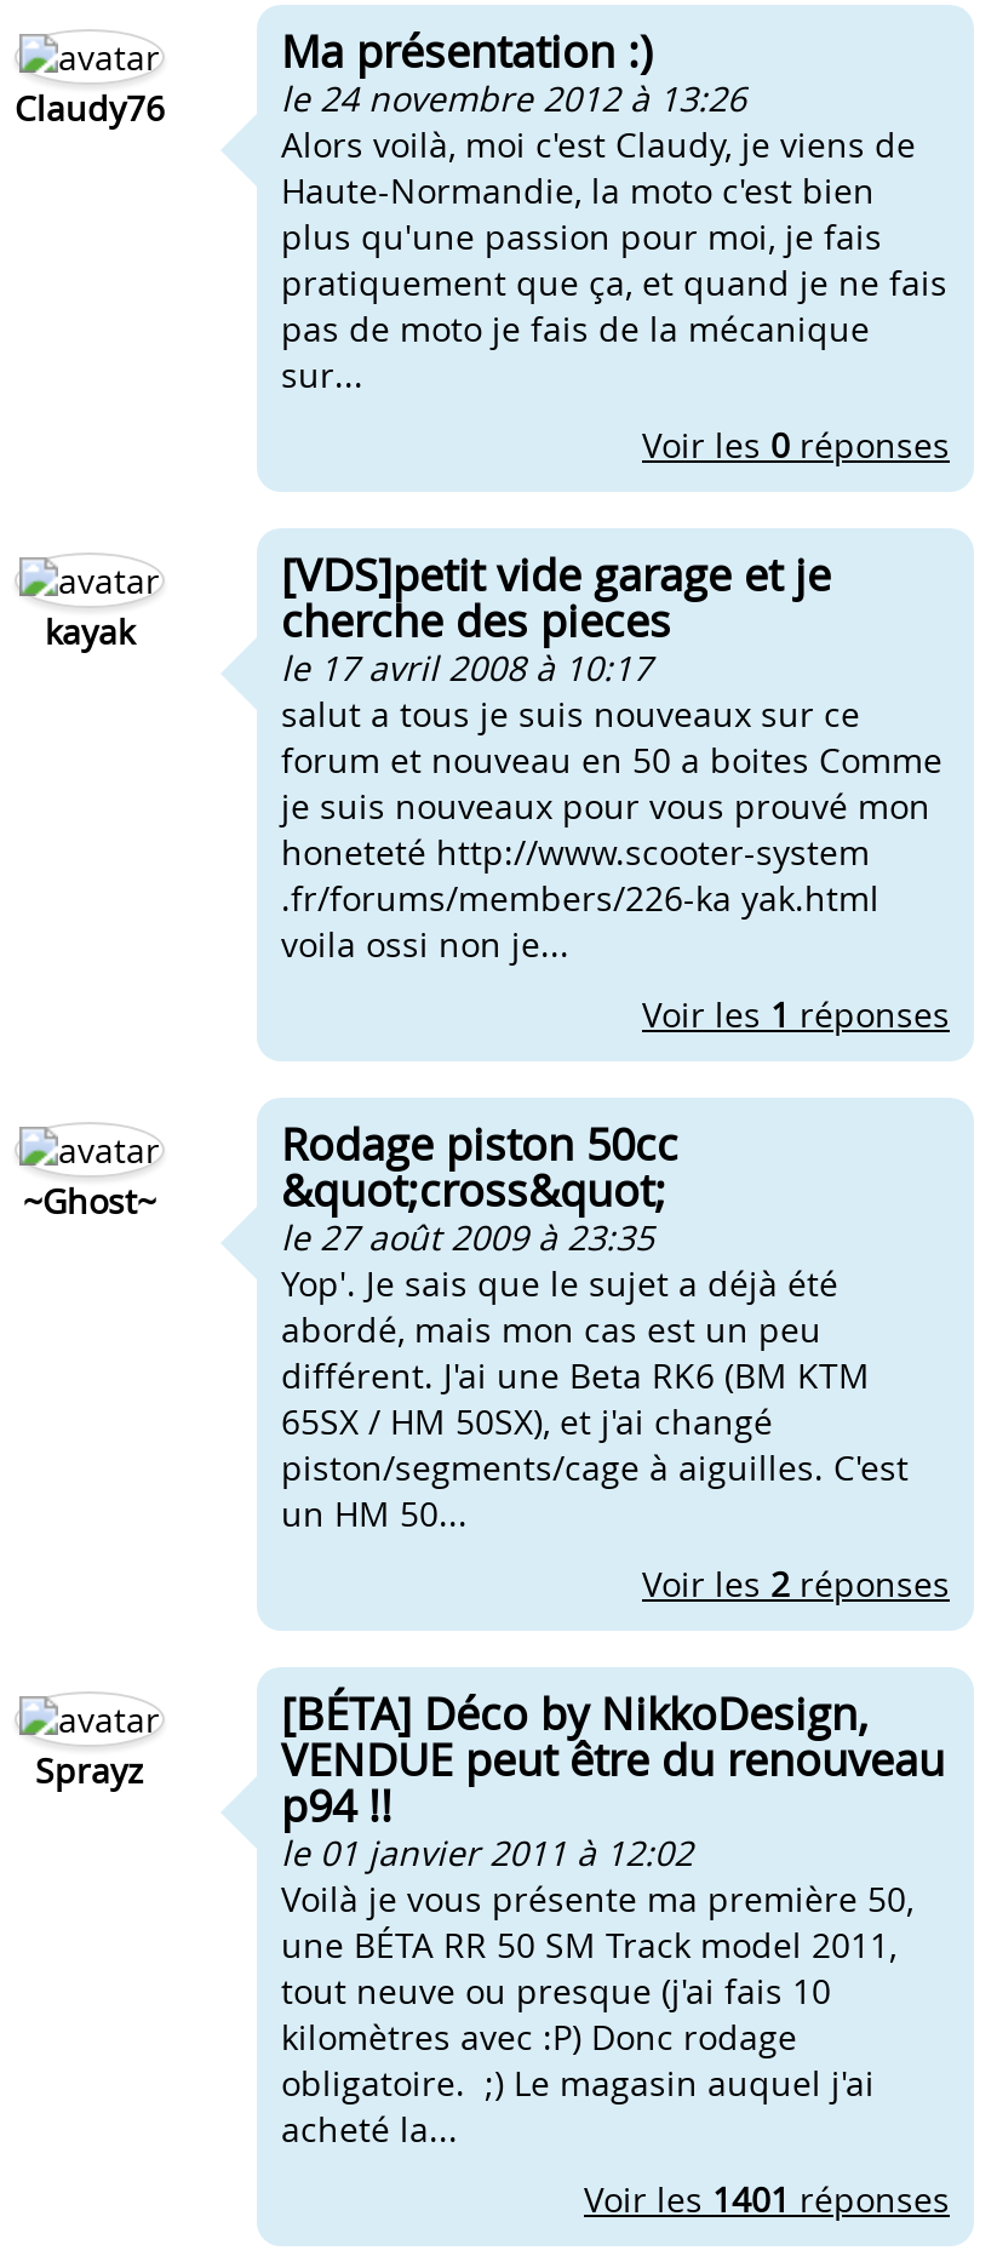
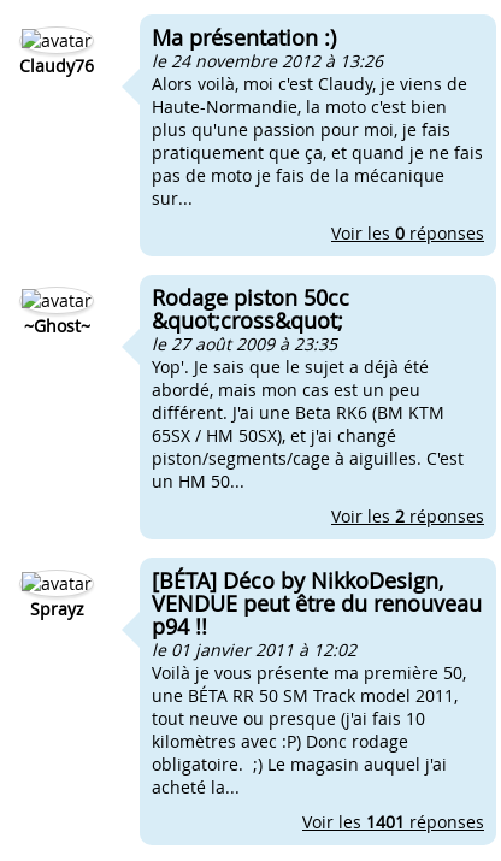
- [VDS]petit vide garage et je
- cherche des pieces
- le 17 avril 2008 à 10:17
- salut a tous je suis nouveaux sur ce
- forum et nouveau en 50 a boites Comme
- je suis nouveaux pour vous prouvé mon
- honeteté http://www.scooter-system
- .fr/forums/members/226-ka yak.html
- voila ossi non je...
- Voir les 1 réponses

- kayak
